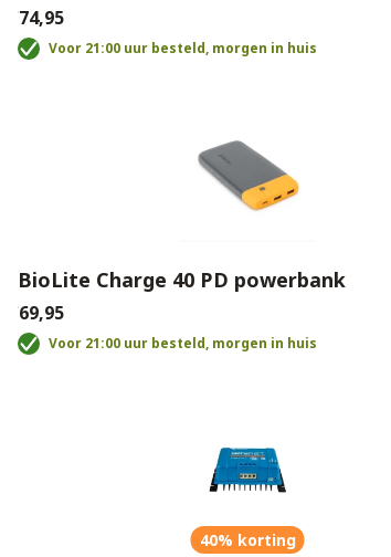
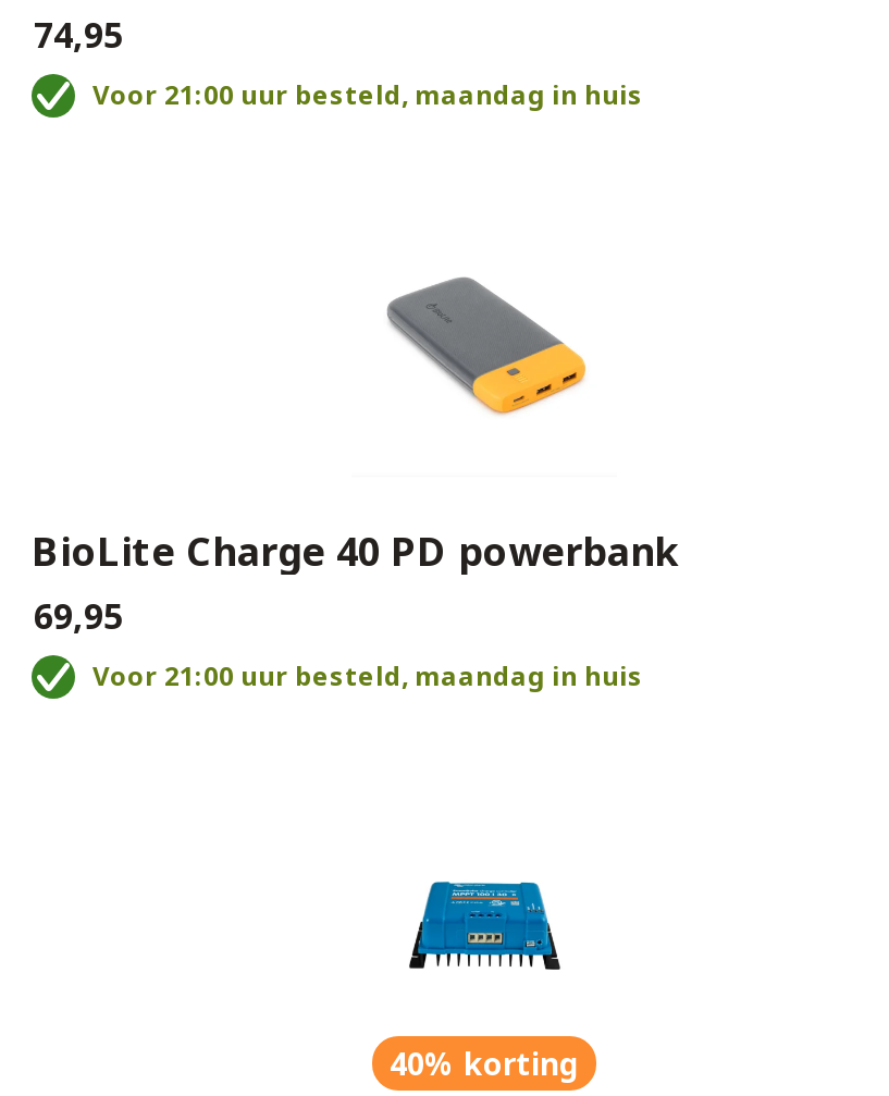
- Voor 21:00 uur besteld, morgen in huis
+ Voor 21:00 uur besteld, maandag in huis

- Voor 21:00 uur besteld, morgen in huis
+ Voor 21:00 uur besteld, maandag in huis
